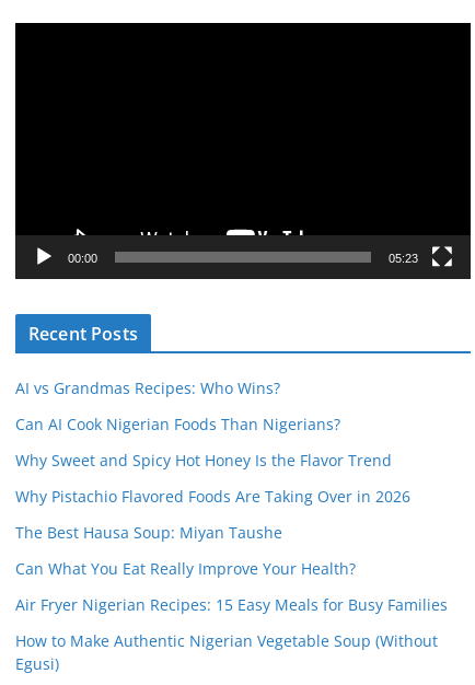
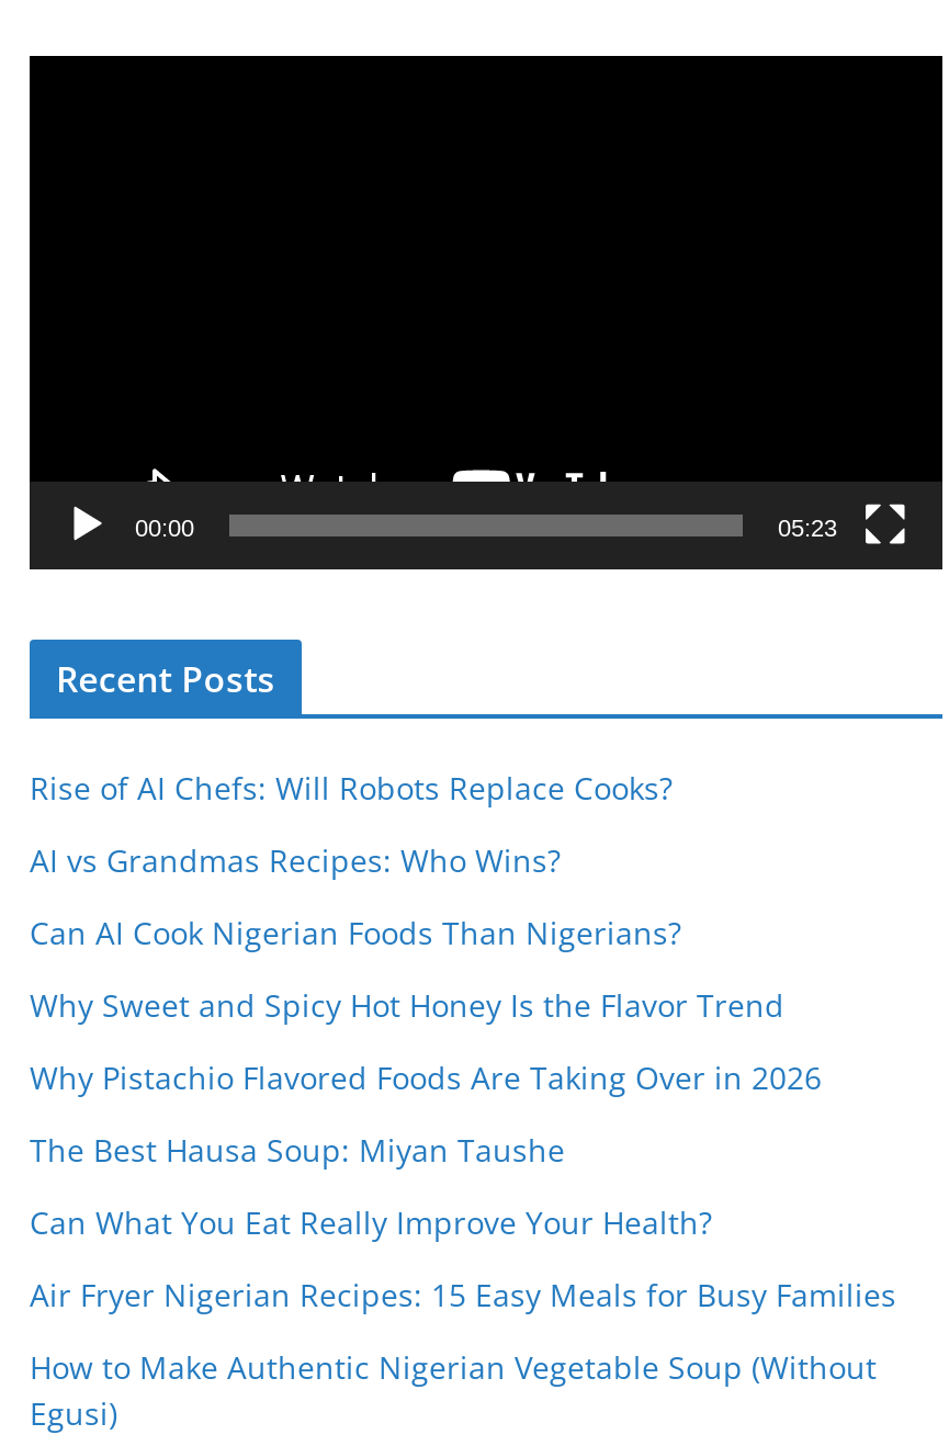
+ Rise of AI Chefs: Will Robots Replace Cooks?
